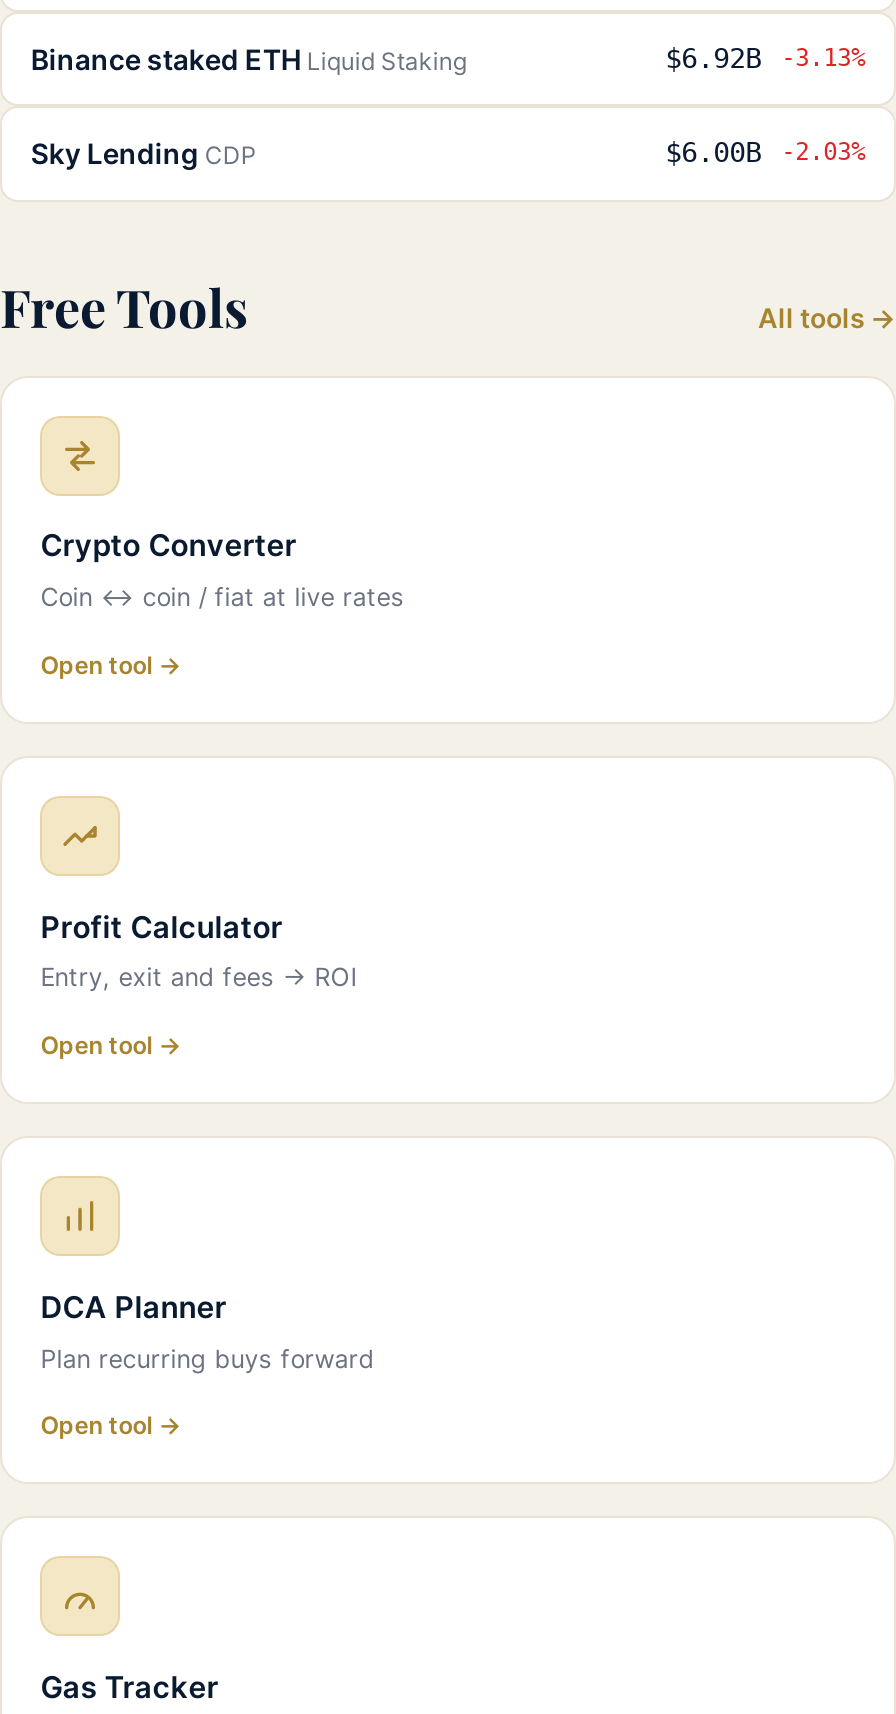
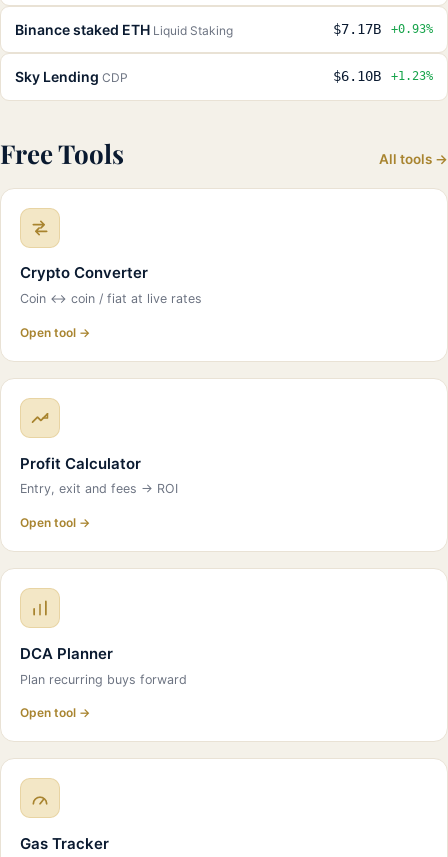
- $6.92B
- -3.13%
+ $7.17B
+ +0.93%

- $6.00B
- -2.03%
+ $6.10B
+ +1.23%
